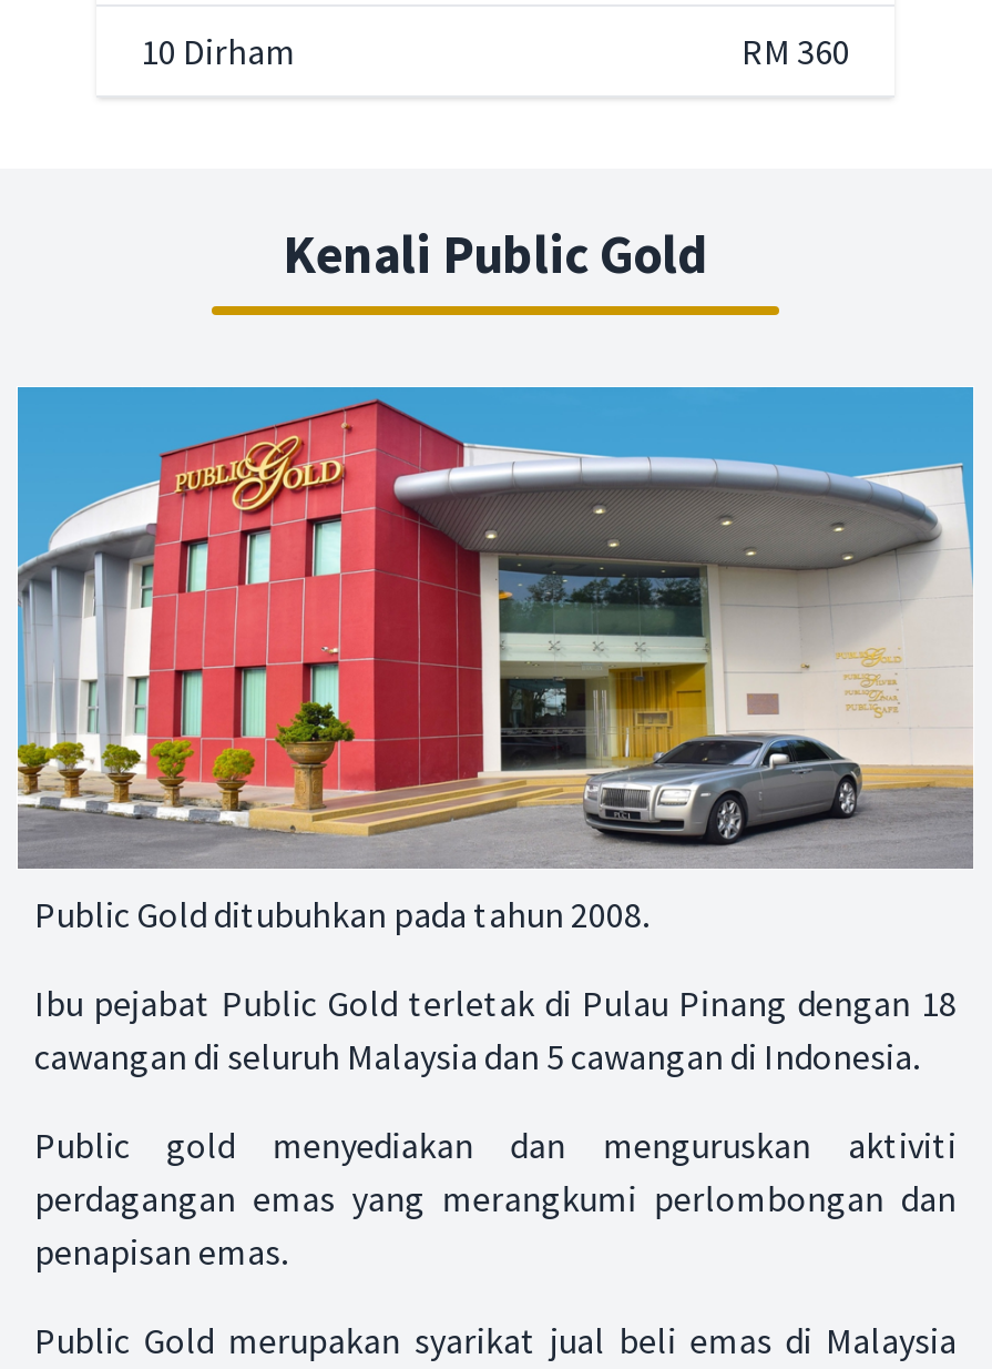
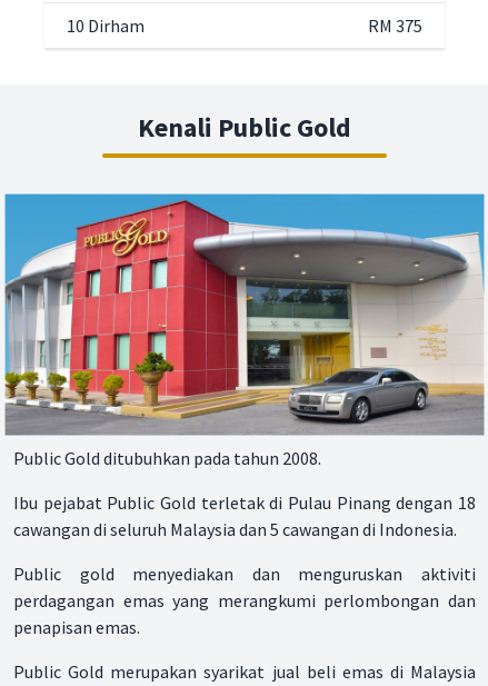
- RM 360
+ RM 375
